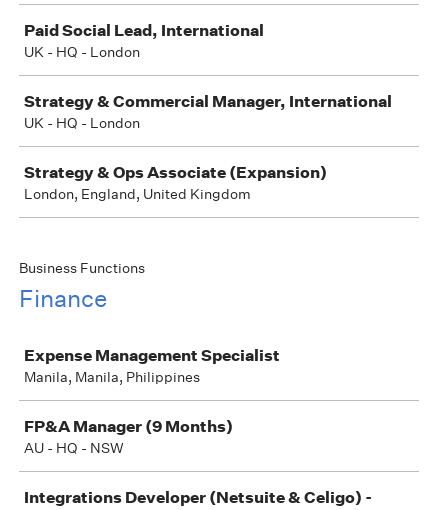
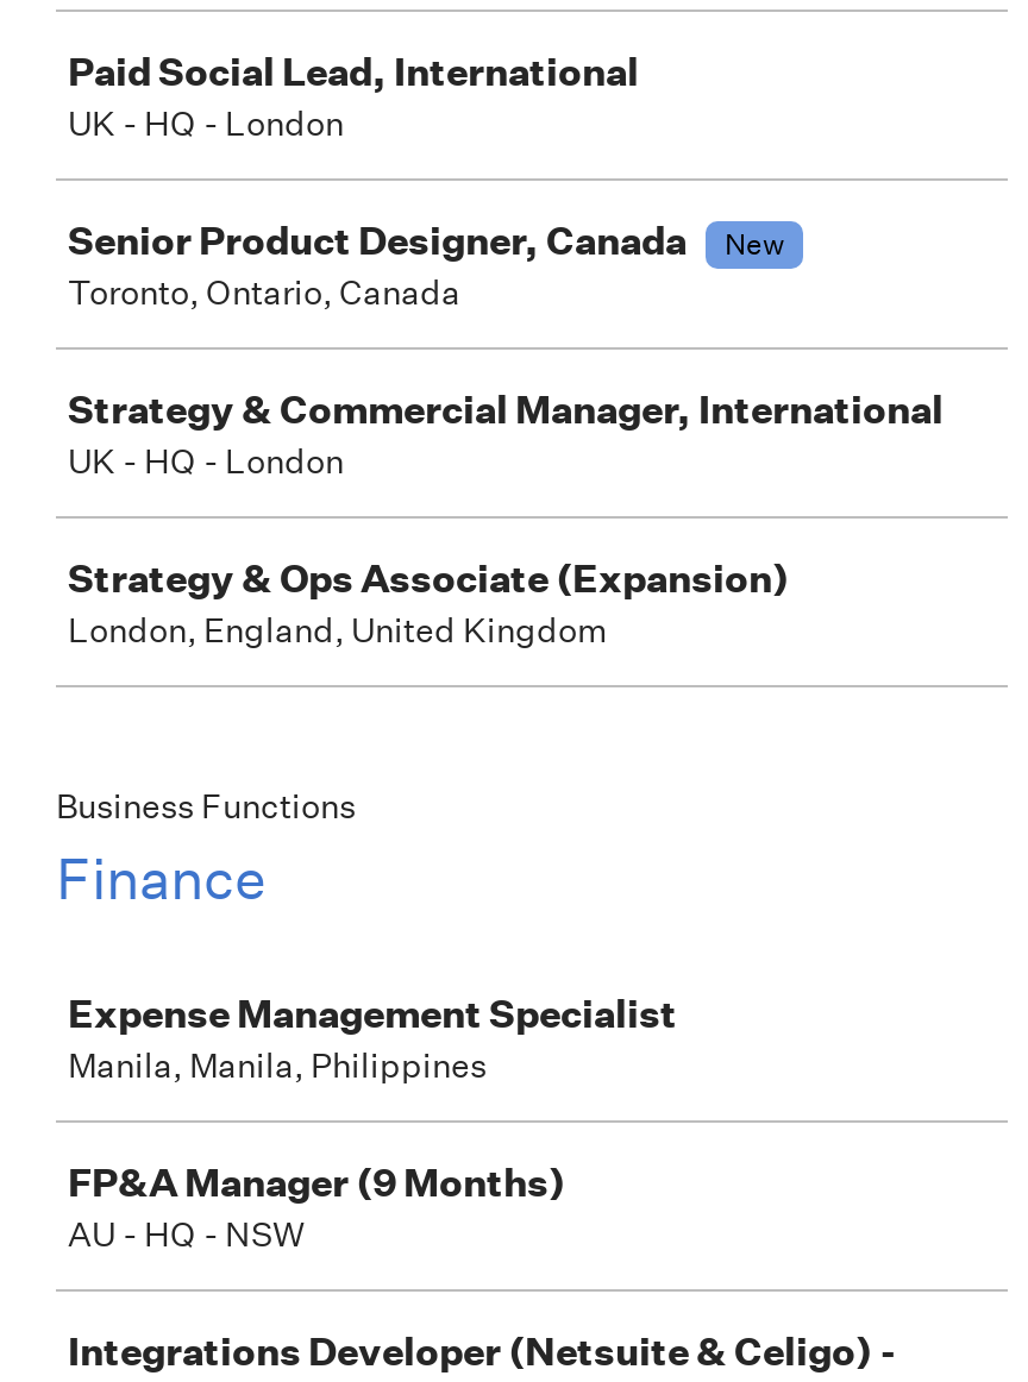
+ Senior Product Designer, Canada
+ New
+ Toronto, Ontario, Canada
